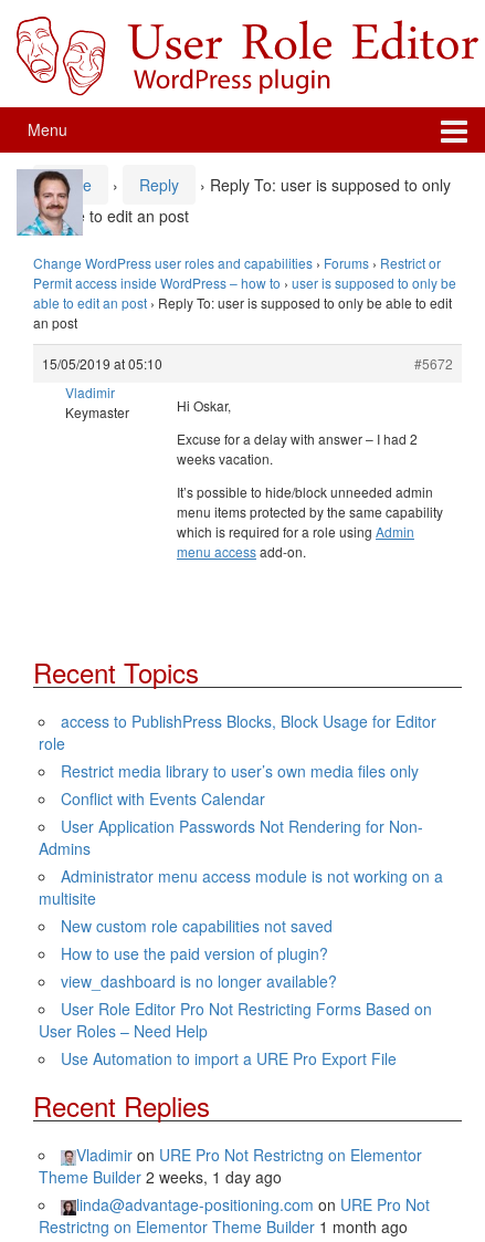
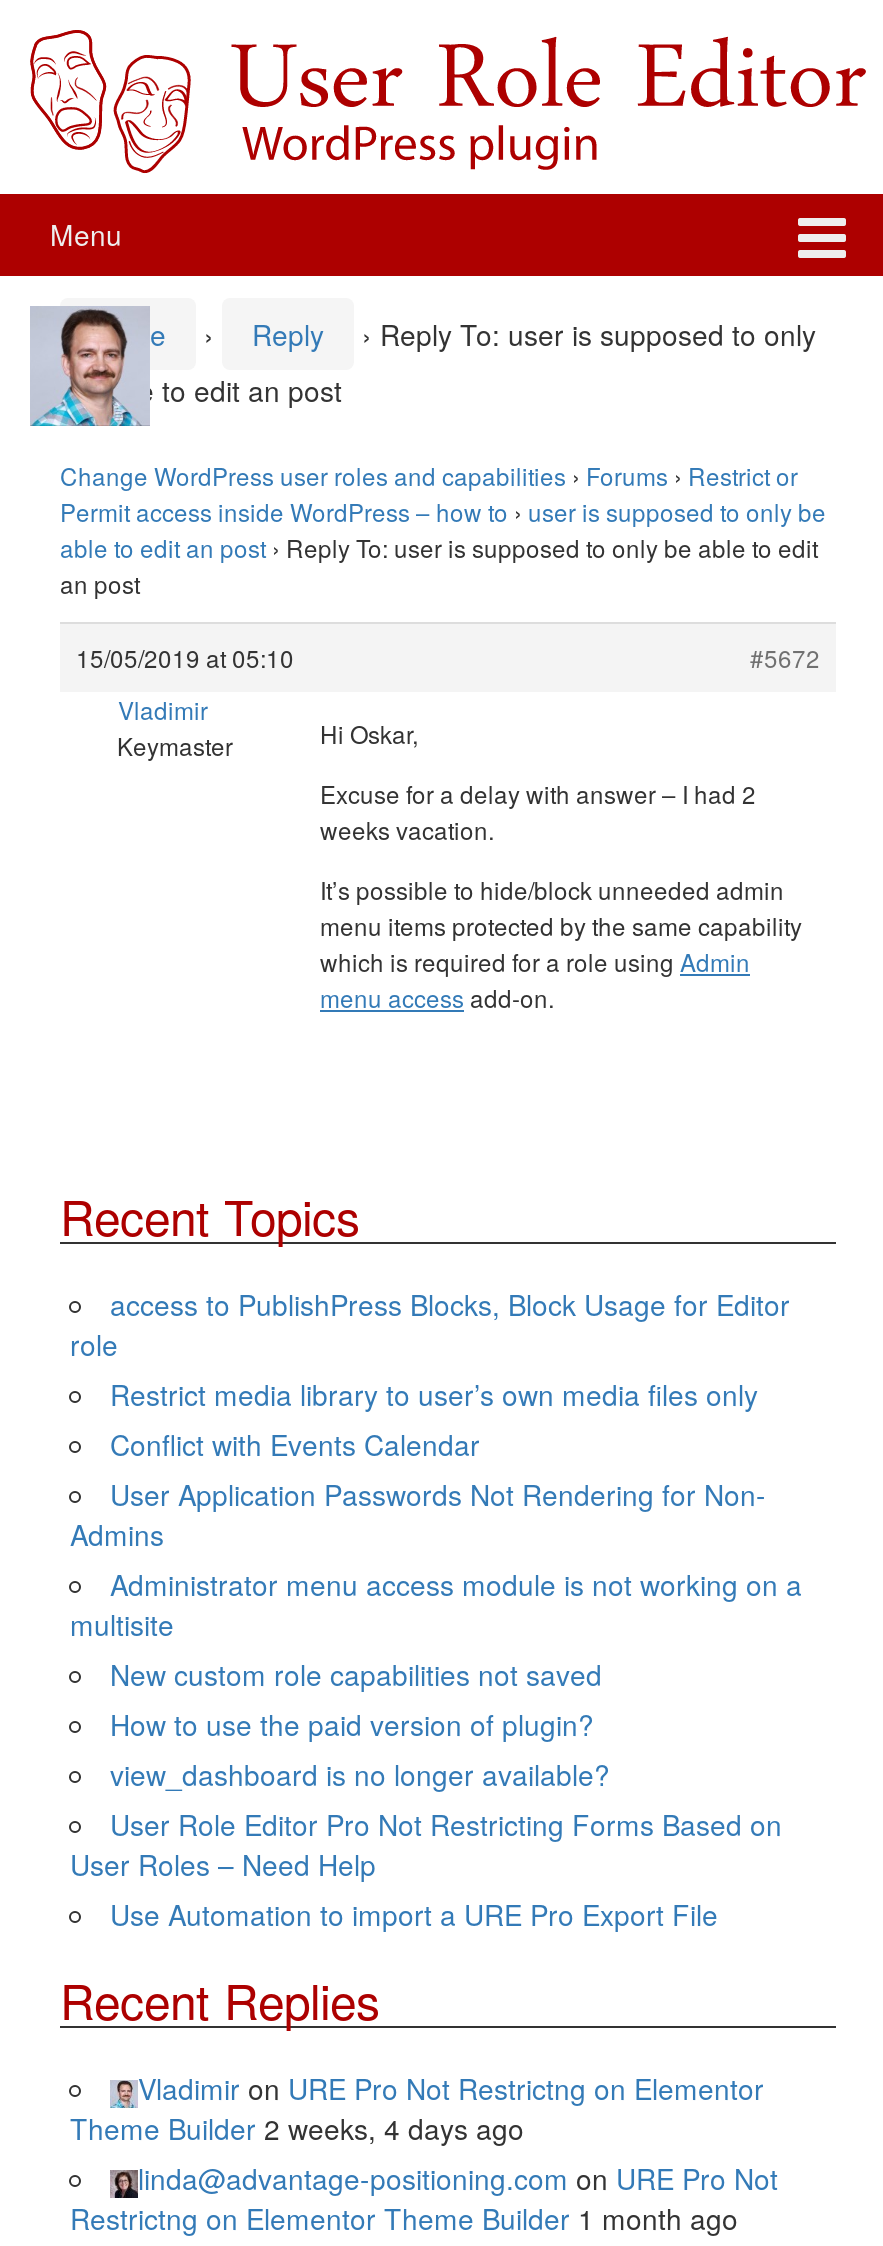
- Theme Builder 2 weeks, 1 day ago
+ Theme Builder 2 weeks, 4 days ago
